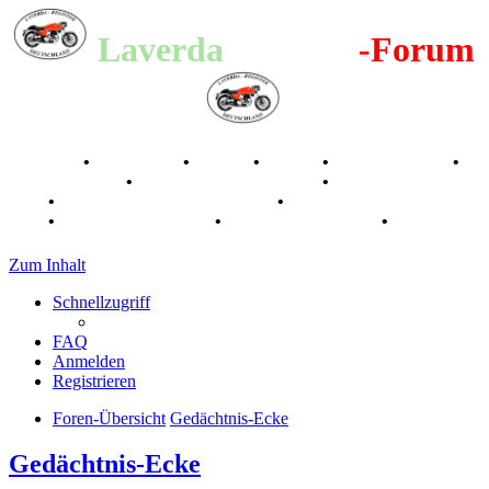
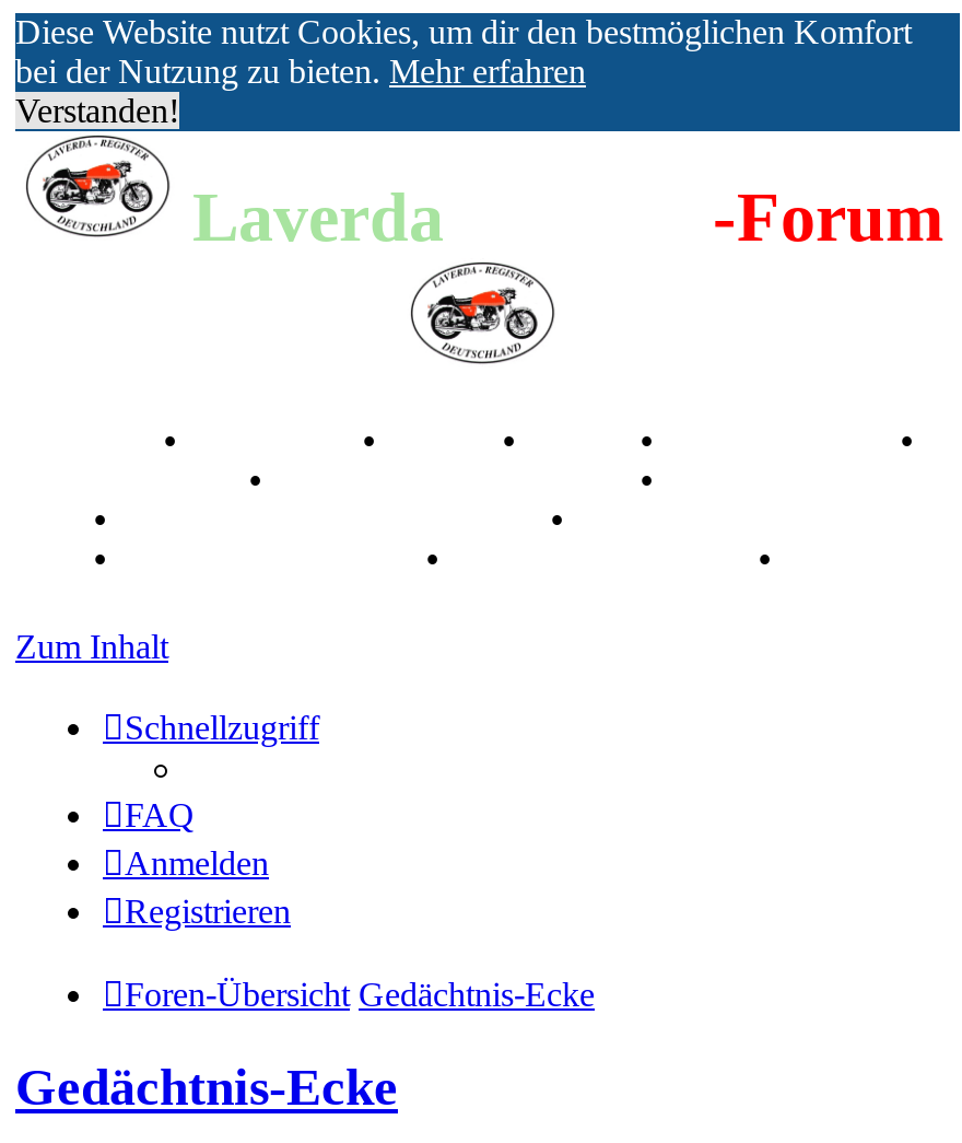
+ Diese Website nutzt Cookies, um dir den bestmöglichen Komfort
+ bei der Nutzung zu bieten. Mehr erfahren
+ Verstanden!
